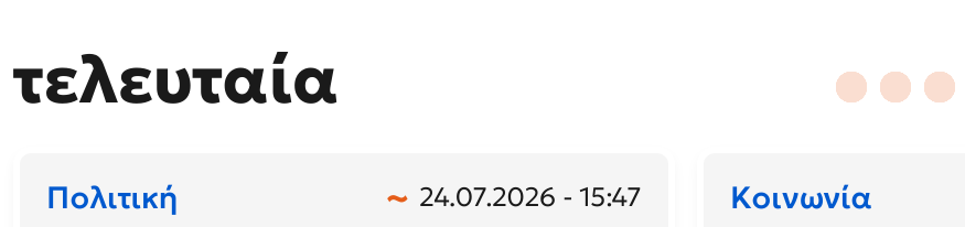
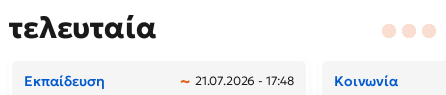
- Πολιτική
- 24.07.2026 - 15:47
+ Εκπαίδευση
+ 21.07.2026 - 17:48
